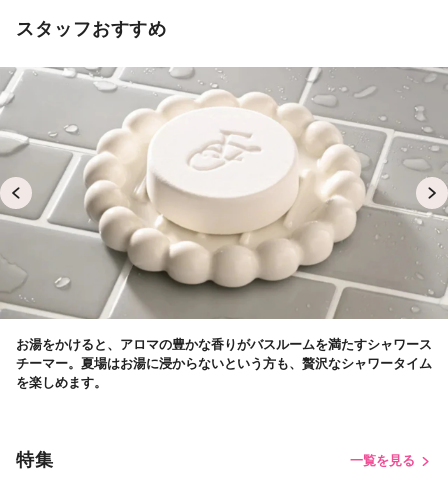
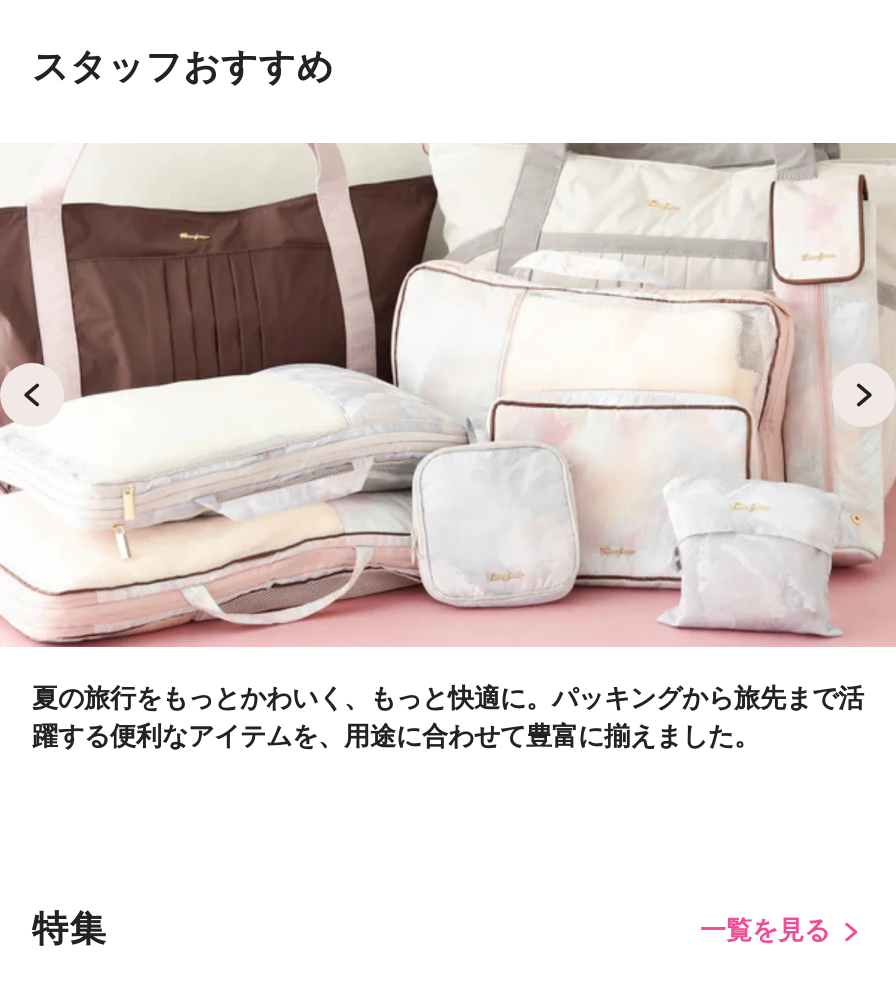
- [image]
- お湯をかけると、アロマの豊かな香りがバスルームを満たすシャワース
- チーマー。夏場はお湯に浸からないという方も、贅沢なシャワータイム
- を楽しめます。
+ [image]
+ 夏の旅行をもっとかわいく、もっと快適に。パッキングから旅先まで活
+ 躍する便利なアイテムを、用途に合わせて豊富に揃えました。
